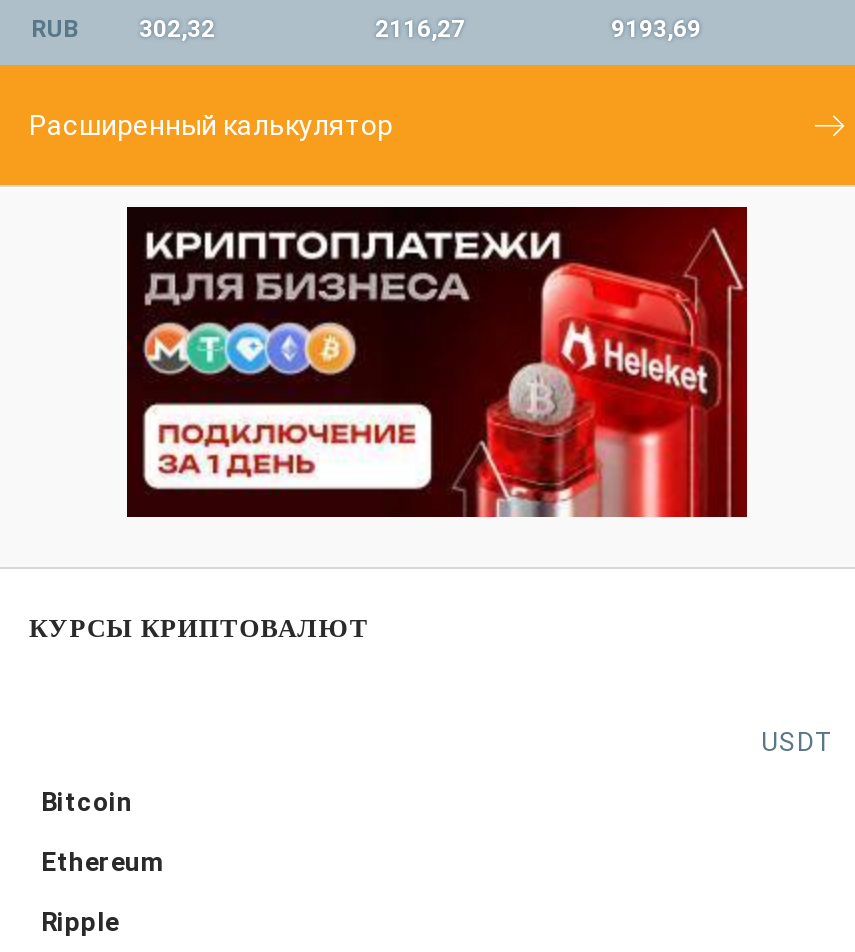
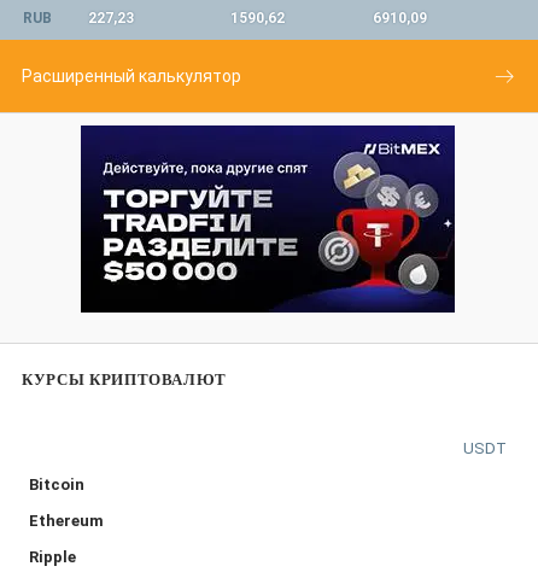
- 302,32
+ 227,23

- 2116,27
+ 1590,62

- 9193,69
+ 6910,09

- [image]
+ [image]
